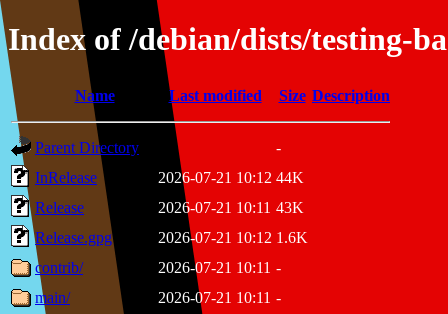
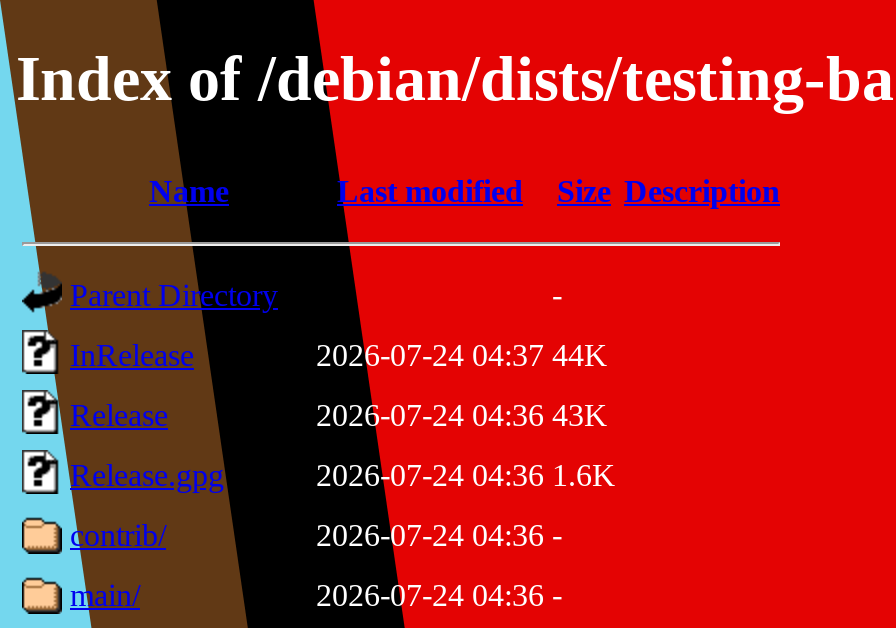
- 2026-07-21 10:12 44K
+ 2026-07-24 04:37 44K

- 2026-07-21 10:11 43K
+ 2026-07-24 04:36 43K

- 2026-07-21 10:12 1.6K
+ 2026-07-24 04:36 1.6K

- 2026-07-21 10:11 -
+ 2026-07-24 04:36 -

- 2026-07-21 10:11 -
+ 2026-07-24 04:36 -
